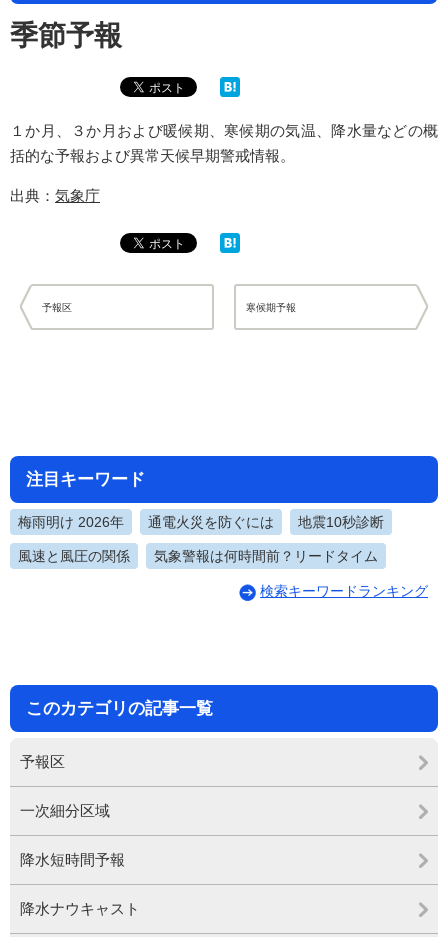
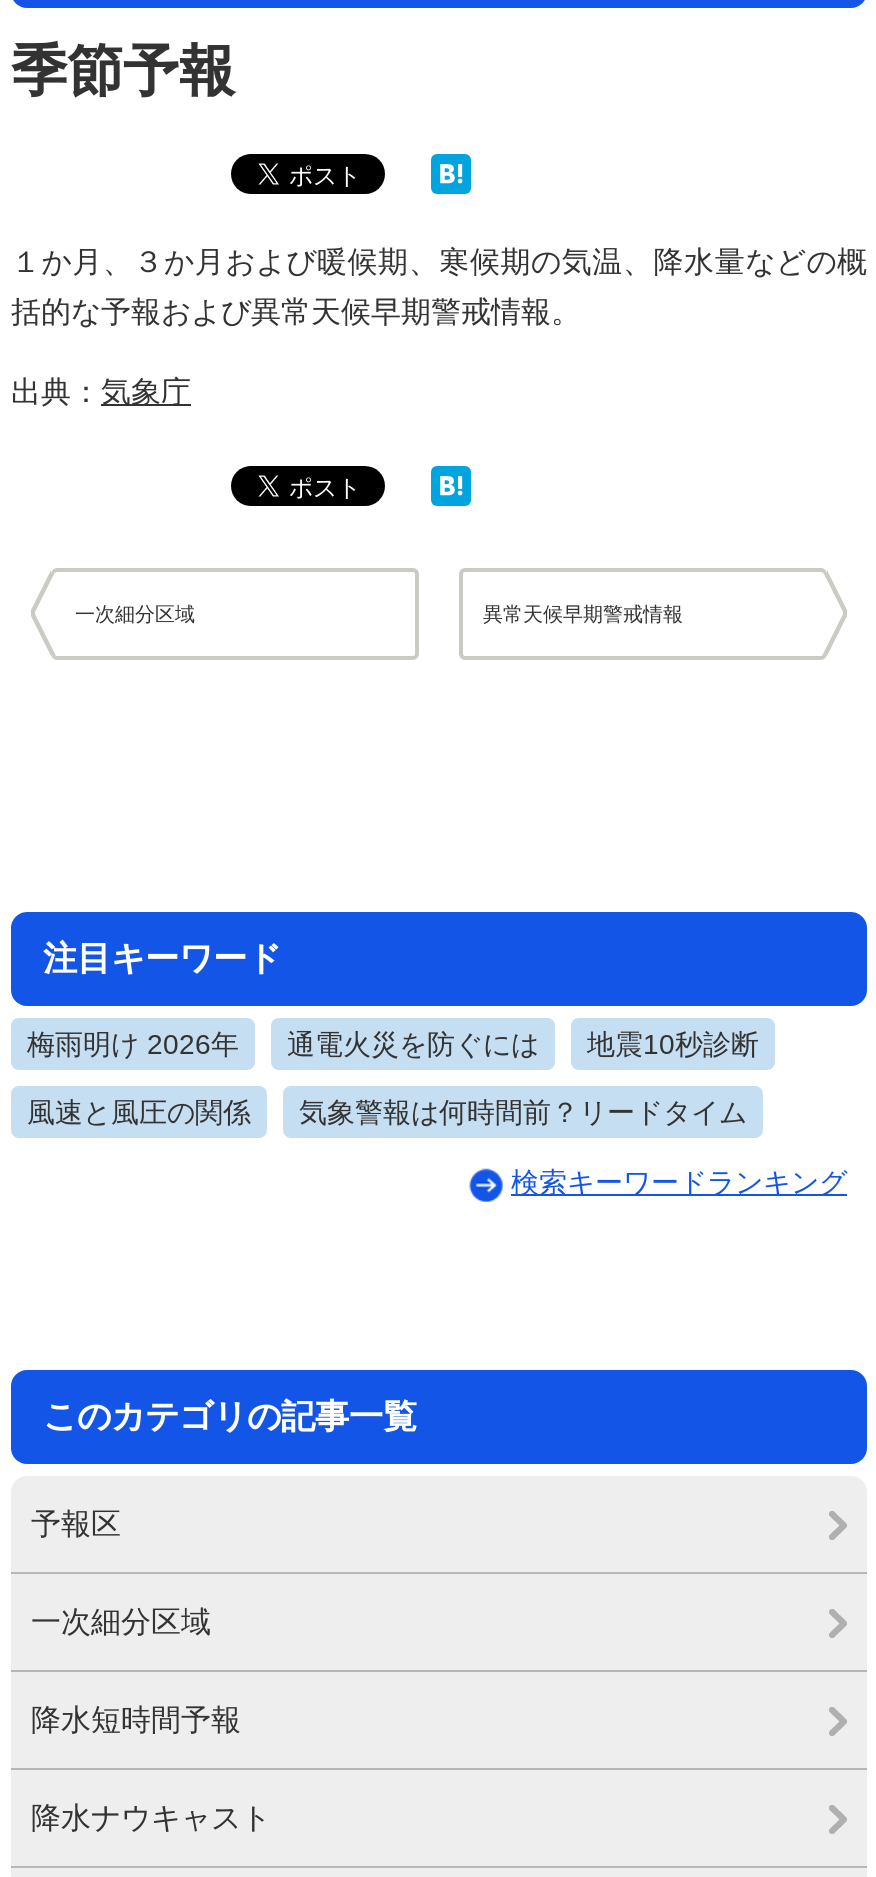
- 予報区
- 寒候期予報
+ 一次細分区域
+ 異常天候早期警戒情報
